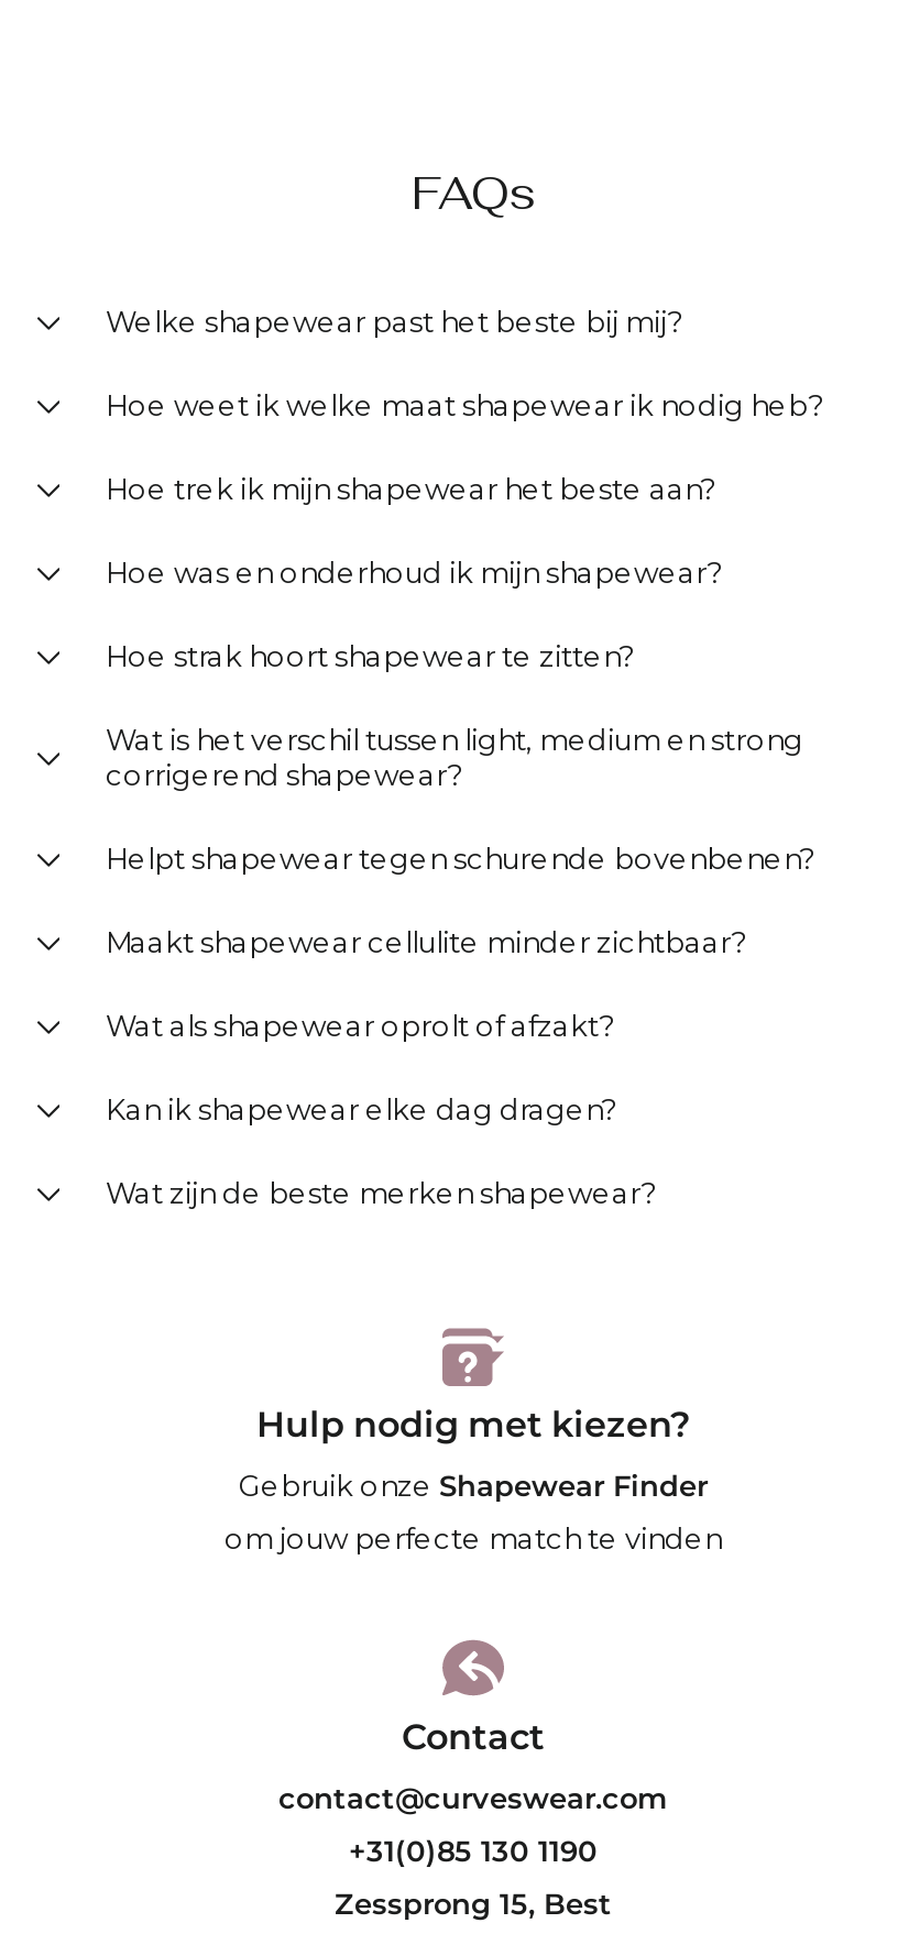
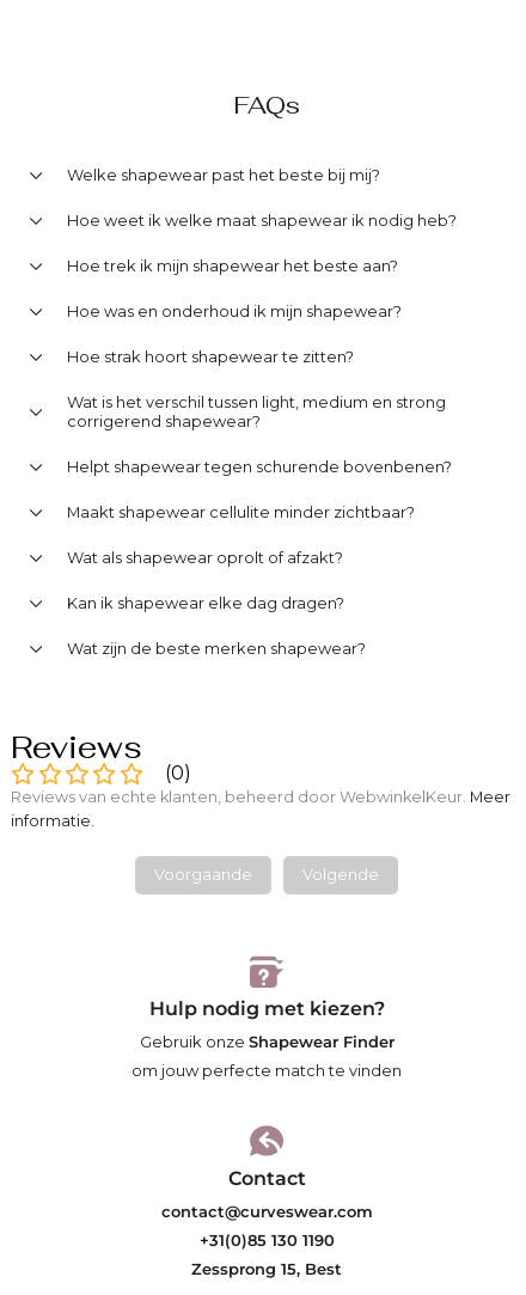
+ Reviews
+ (0)
+ Reviews van echte klanten, beheerd door WebwinkelKeur. Meer
+ informatie.
+ Voorgaande
+ Volgende
